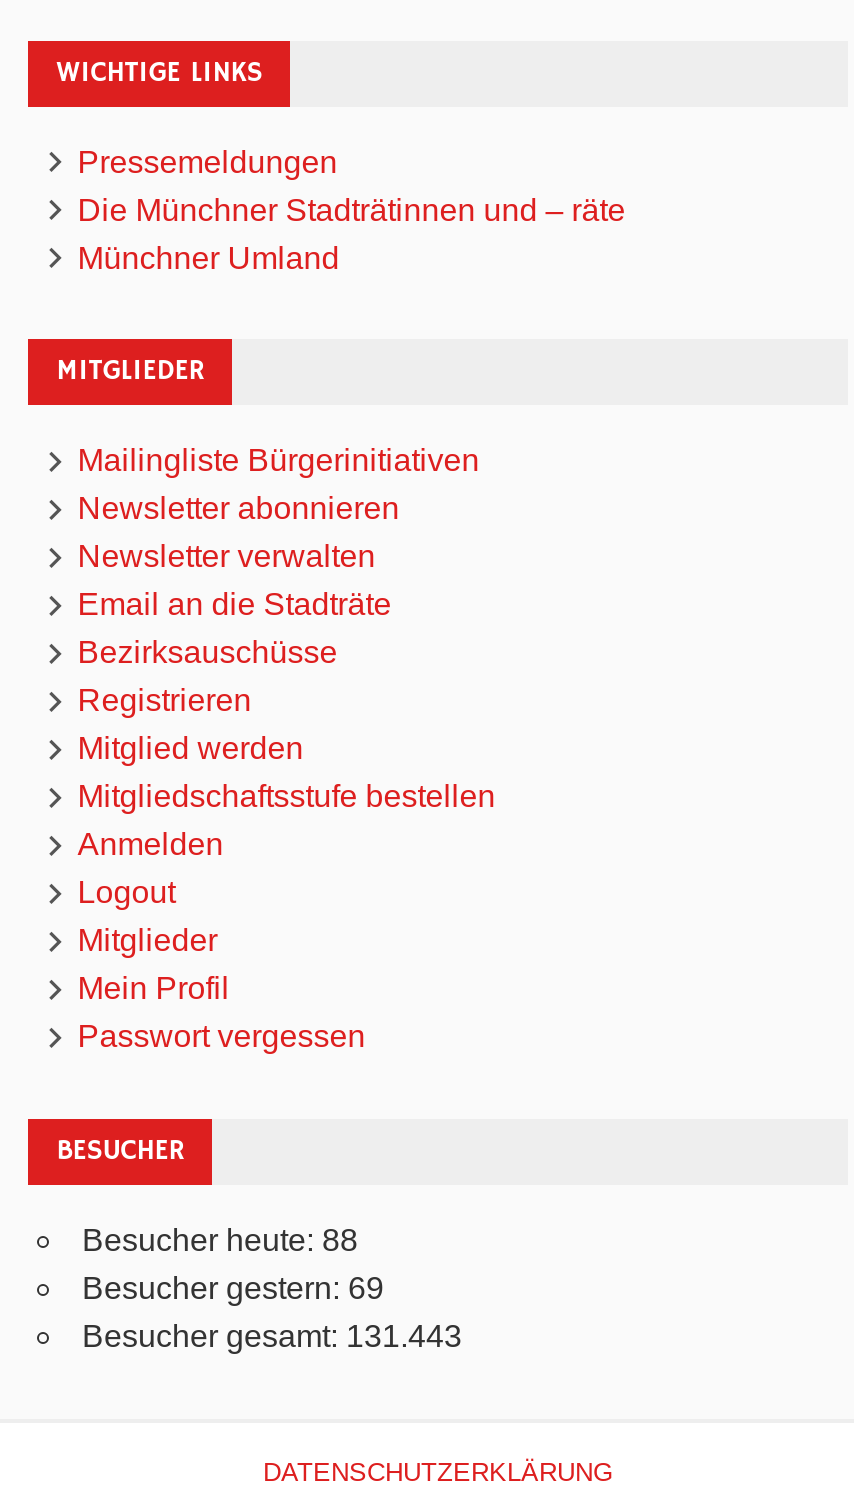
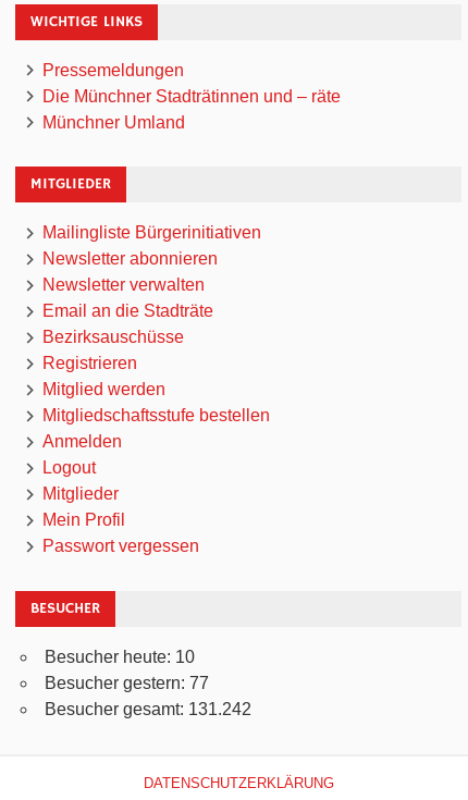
- Besucher heute: 88
+ Besucher heute: 10

- Besucher gestern: 69
+ Besucher gestern: 77

- Besucher gesamt: 131.443
+ Besucher gesamt: 131.242
